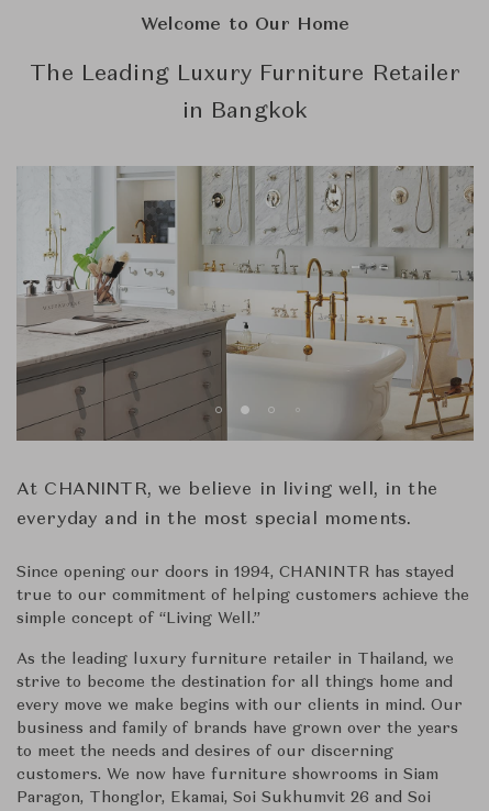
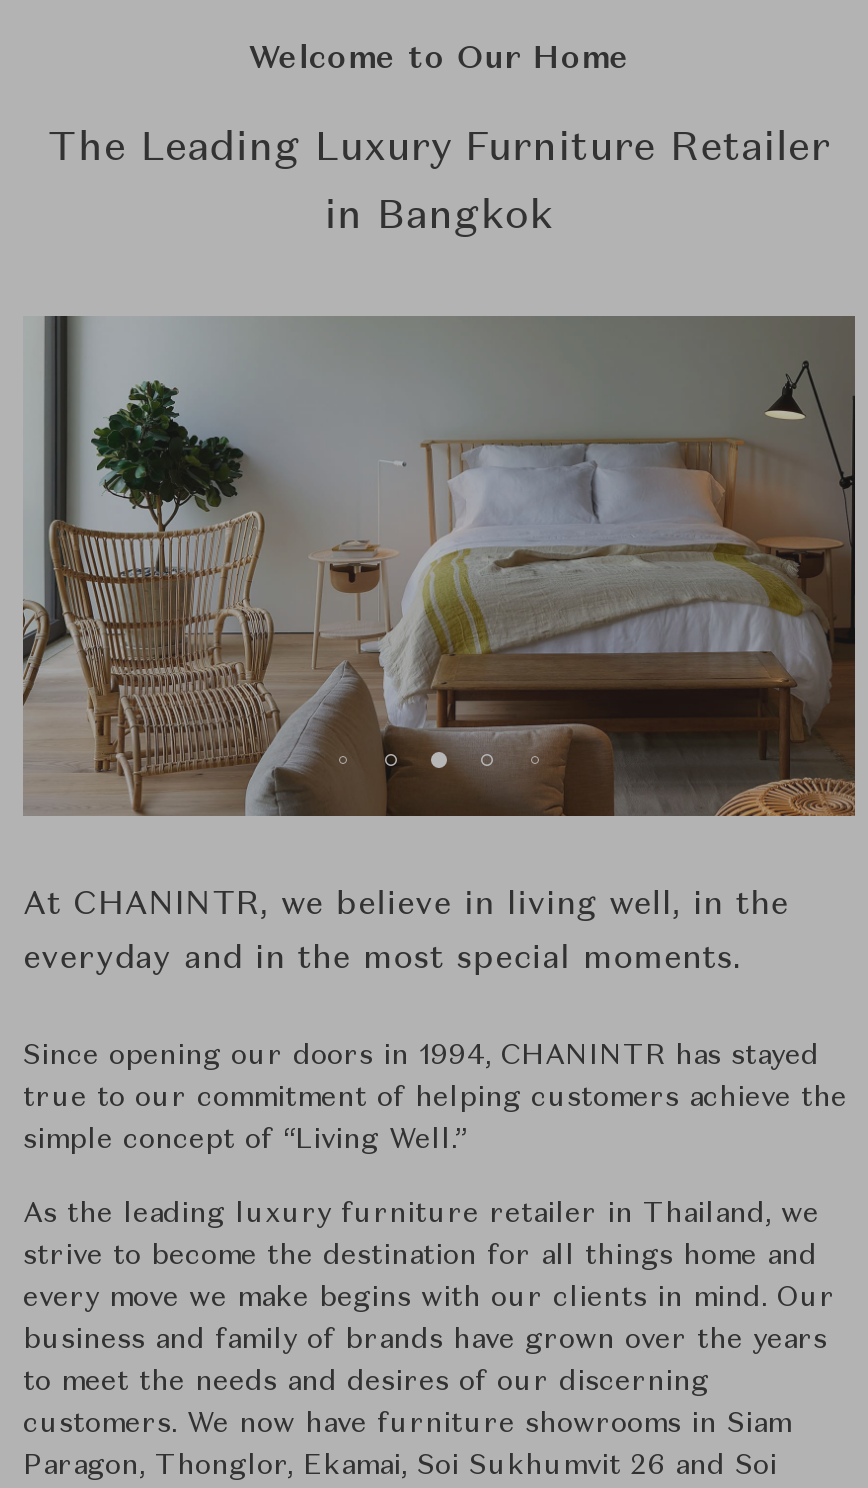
- [image]
+ [image]
